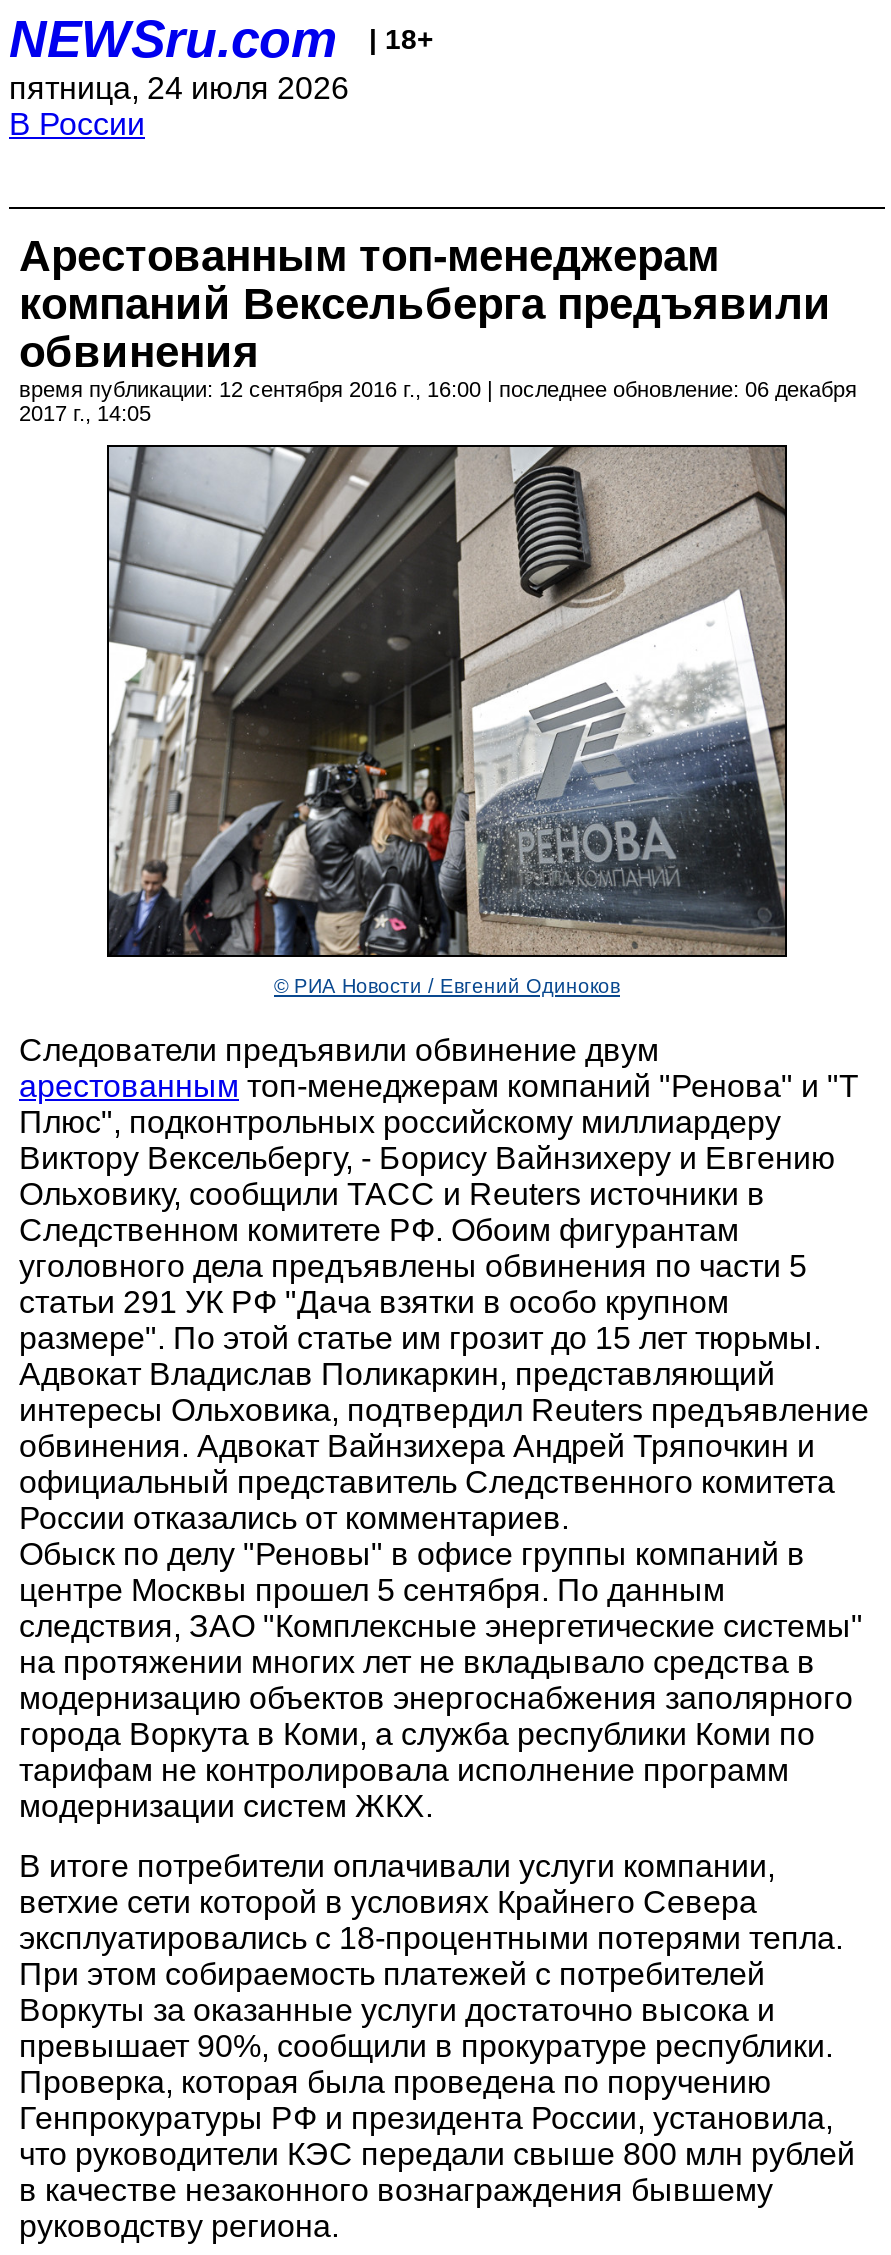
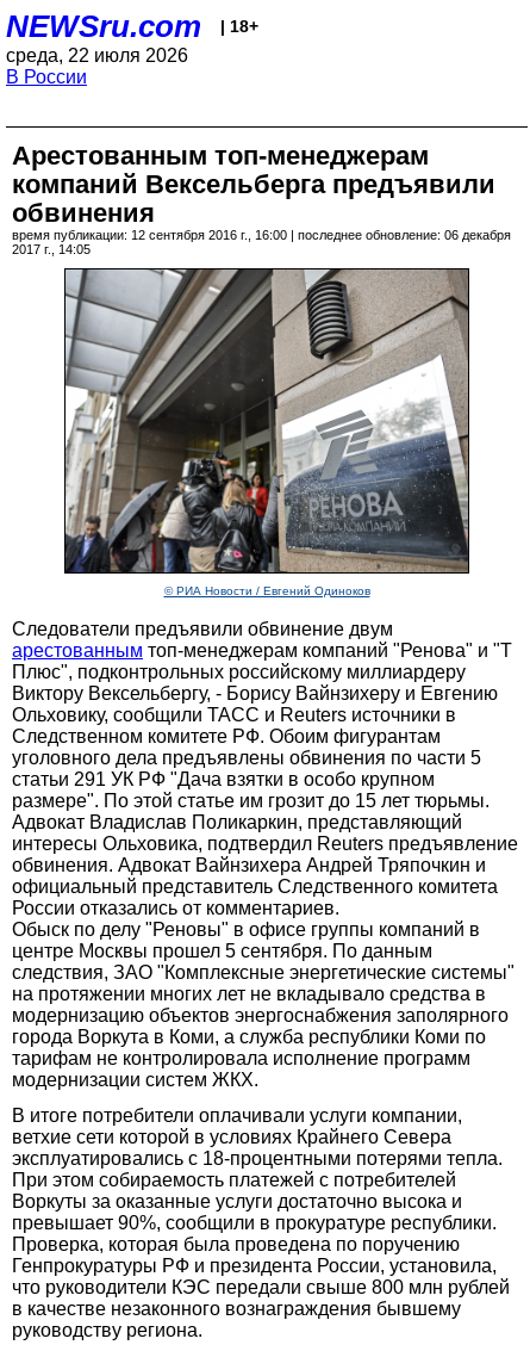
- пятница, 24 июля 2026
+ среда, 22 июля 2026
